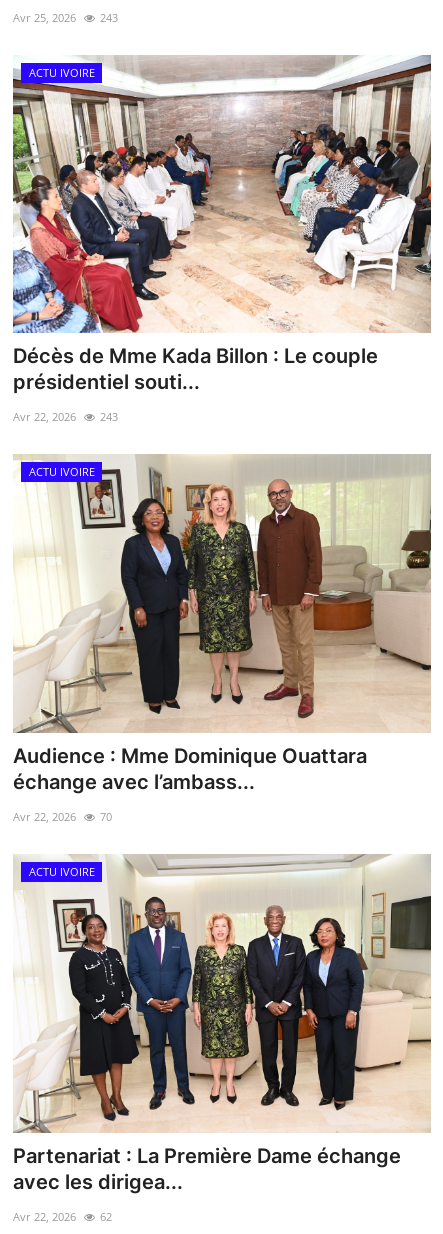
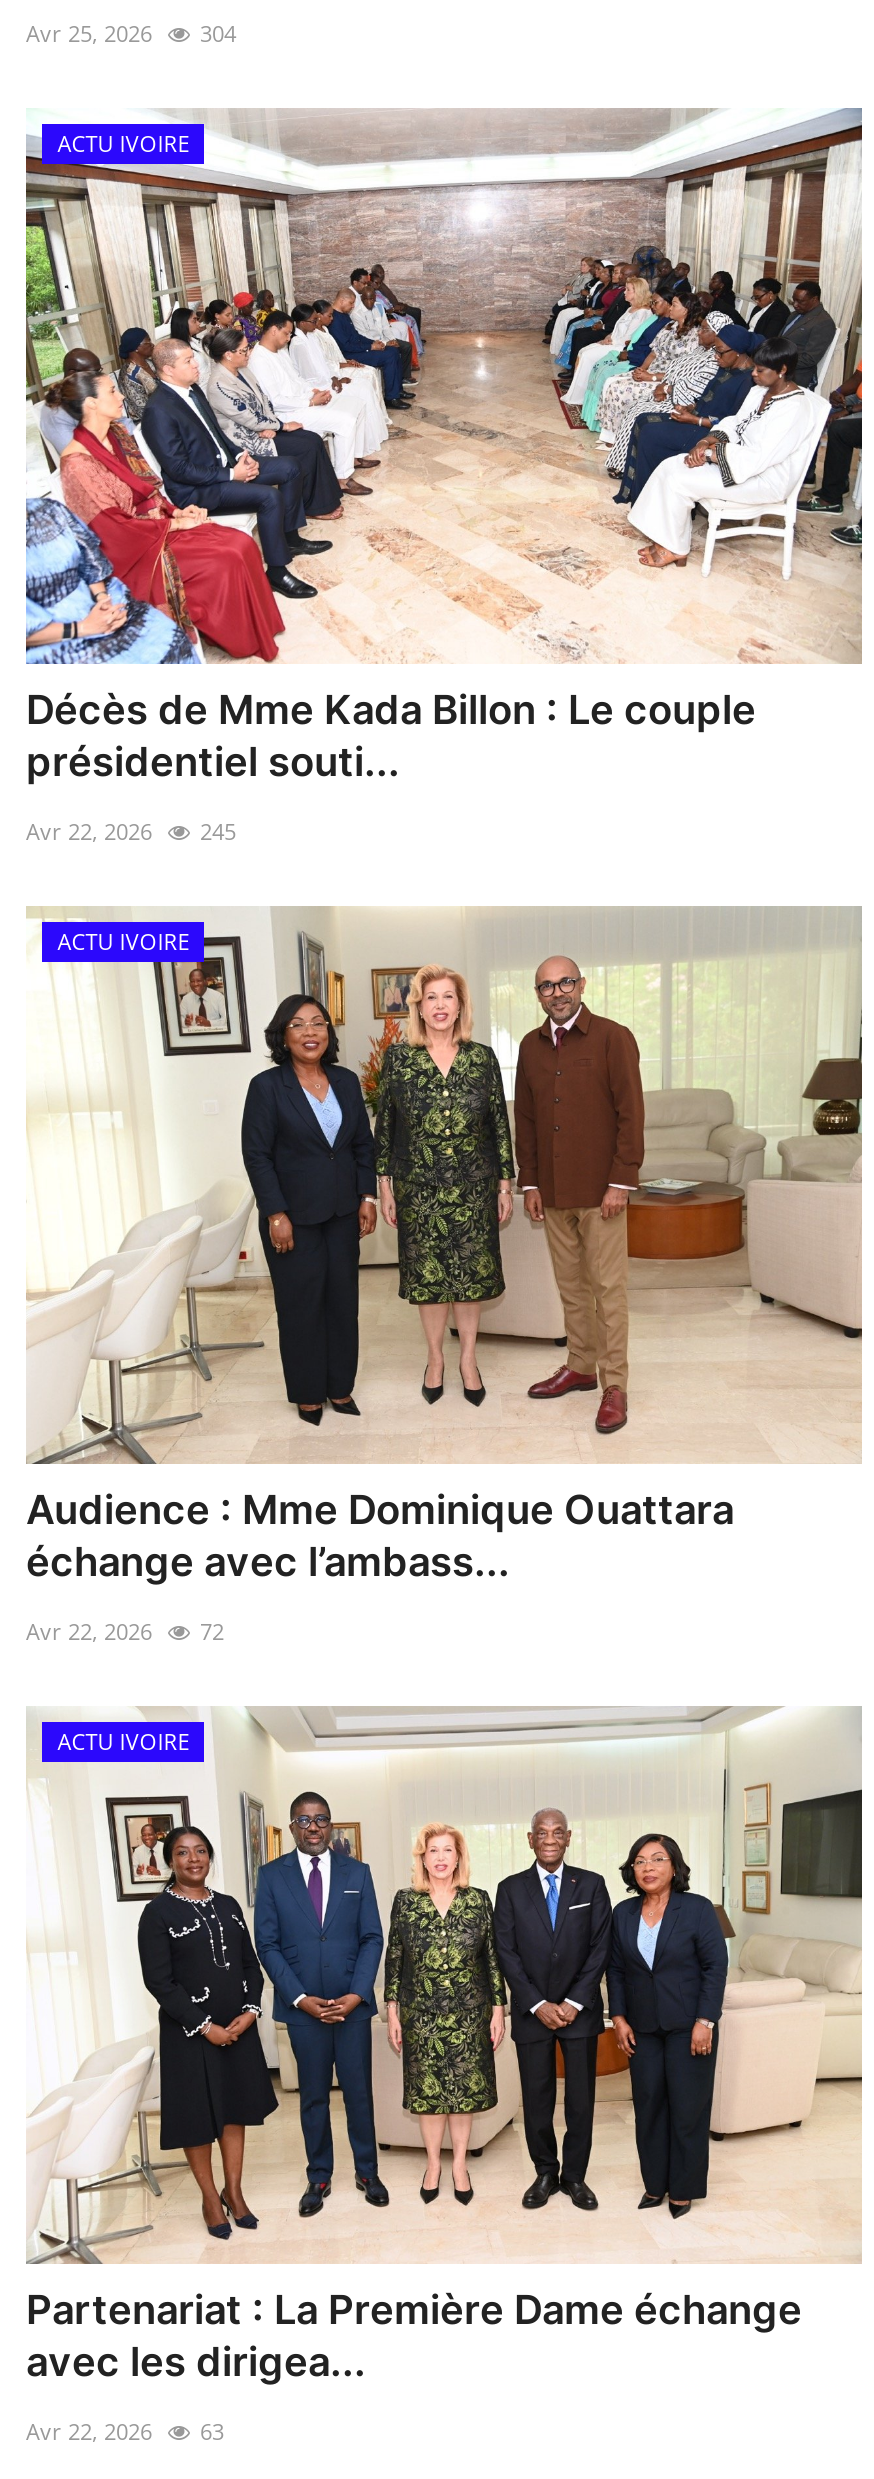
- Avr 25, 2026 243
+ Avr 25, 2026 304

- Avr 22, 2026 243
+ Avr 22, 2026 245

- Avr 22, 2026 70
+ Avr 22, 2026 72

- Avr 22, 2026 62
+ Avr 22, 2026 63
